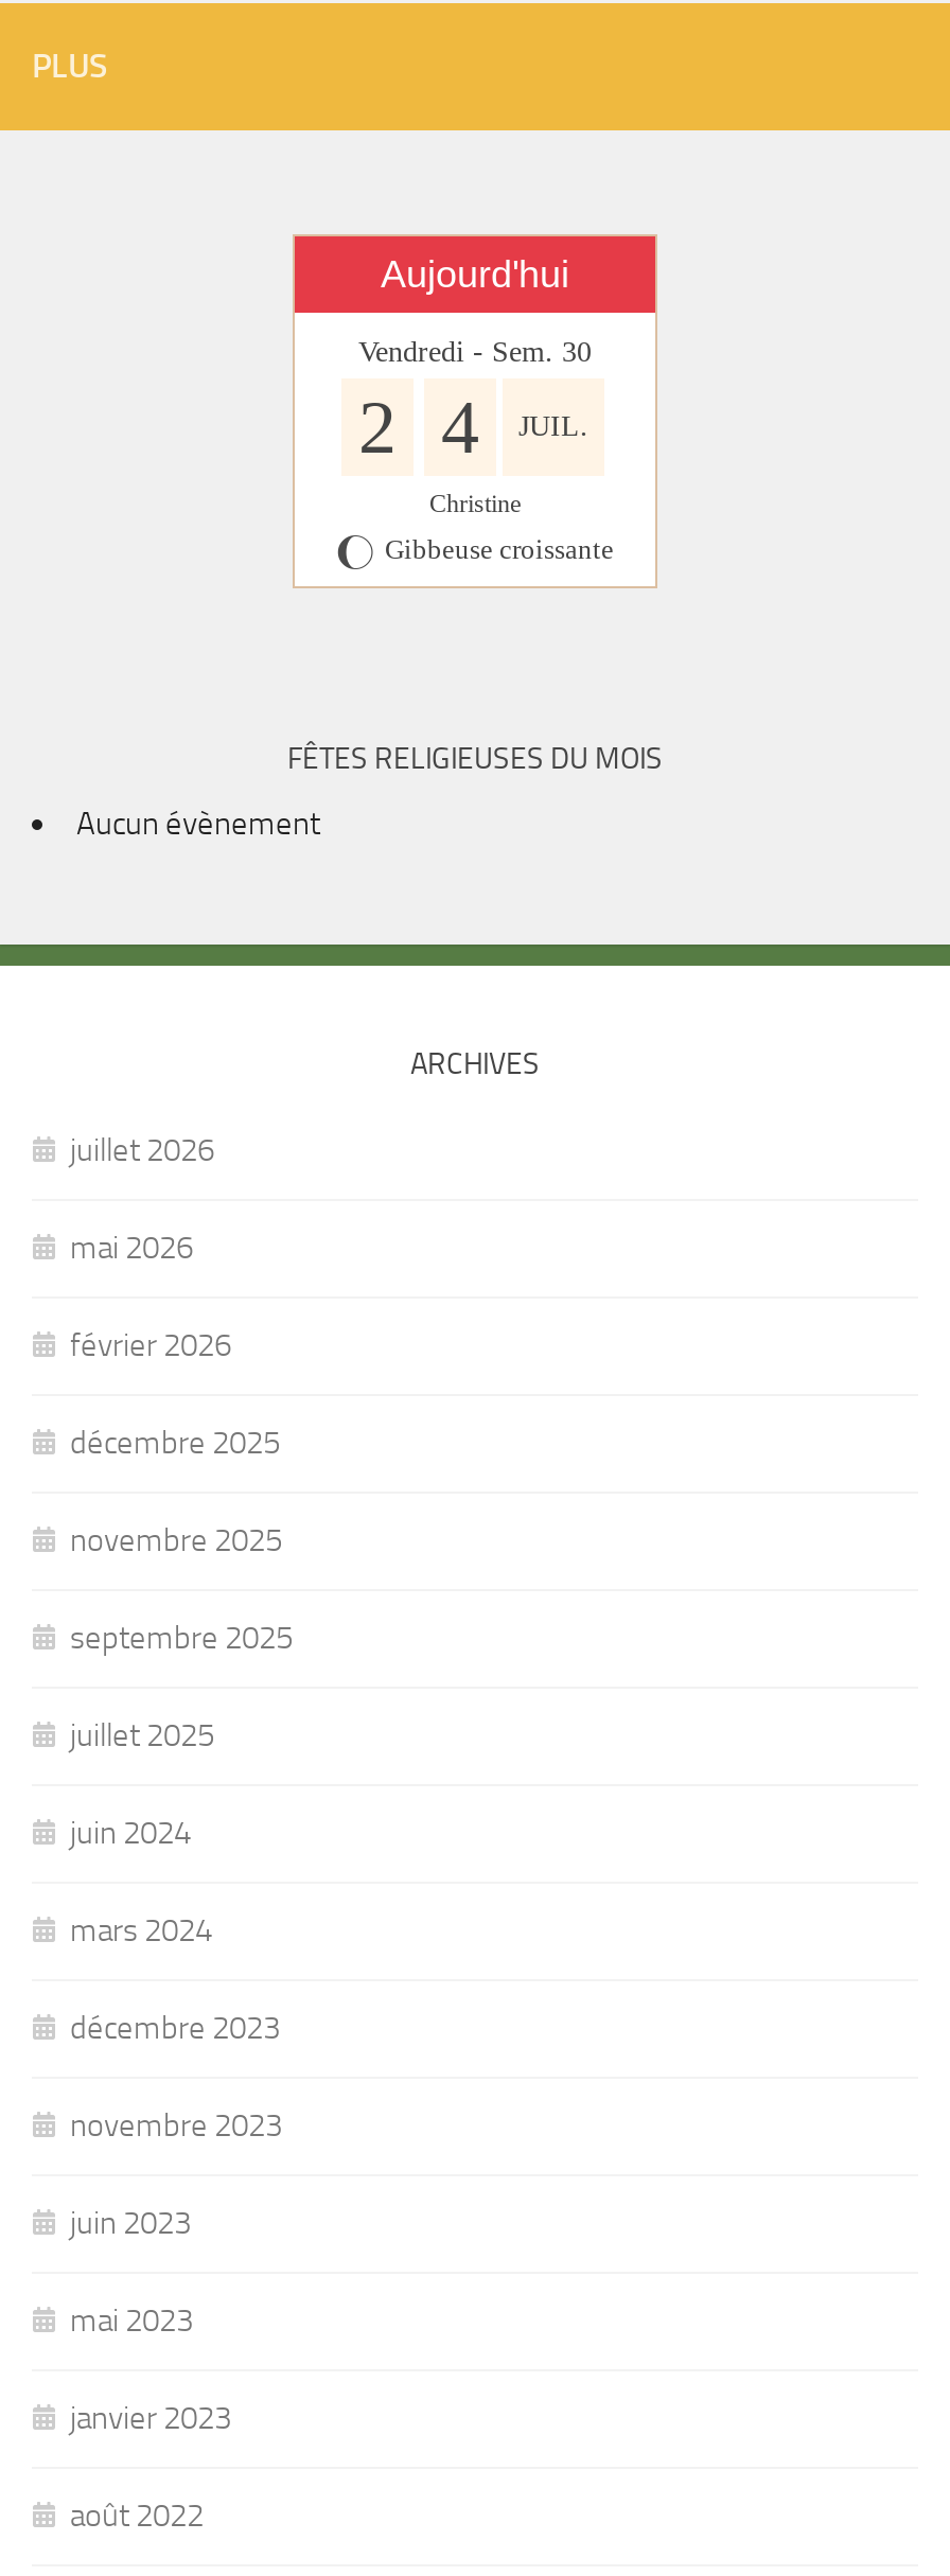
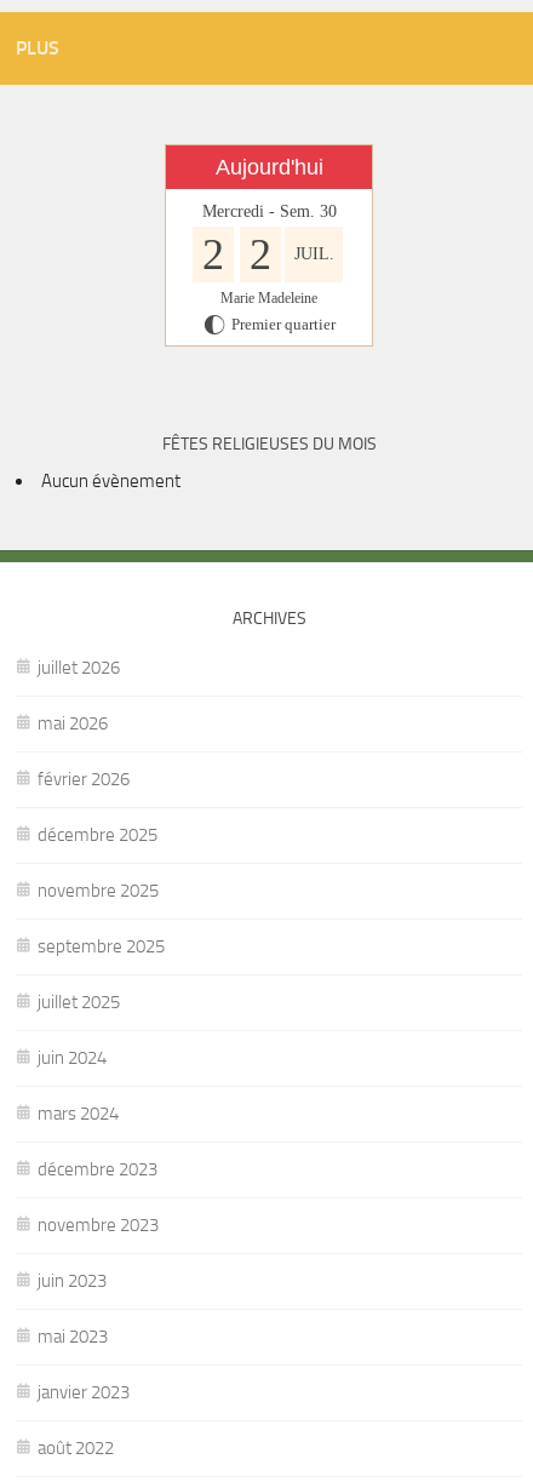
- Vendredi - Sem. 30
+ Mercredi - Sem. 30

- 2 4 JUIL.
+ 2 2 JUIL.

- Christine
- J Gibbeuse croissante
+ Marie Madeleine
+ H Premier quartier
